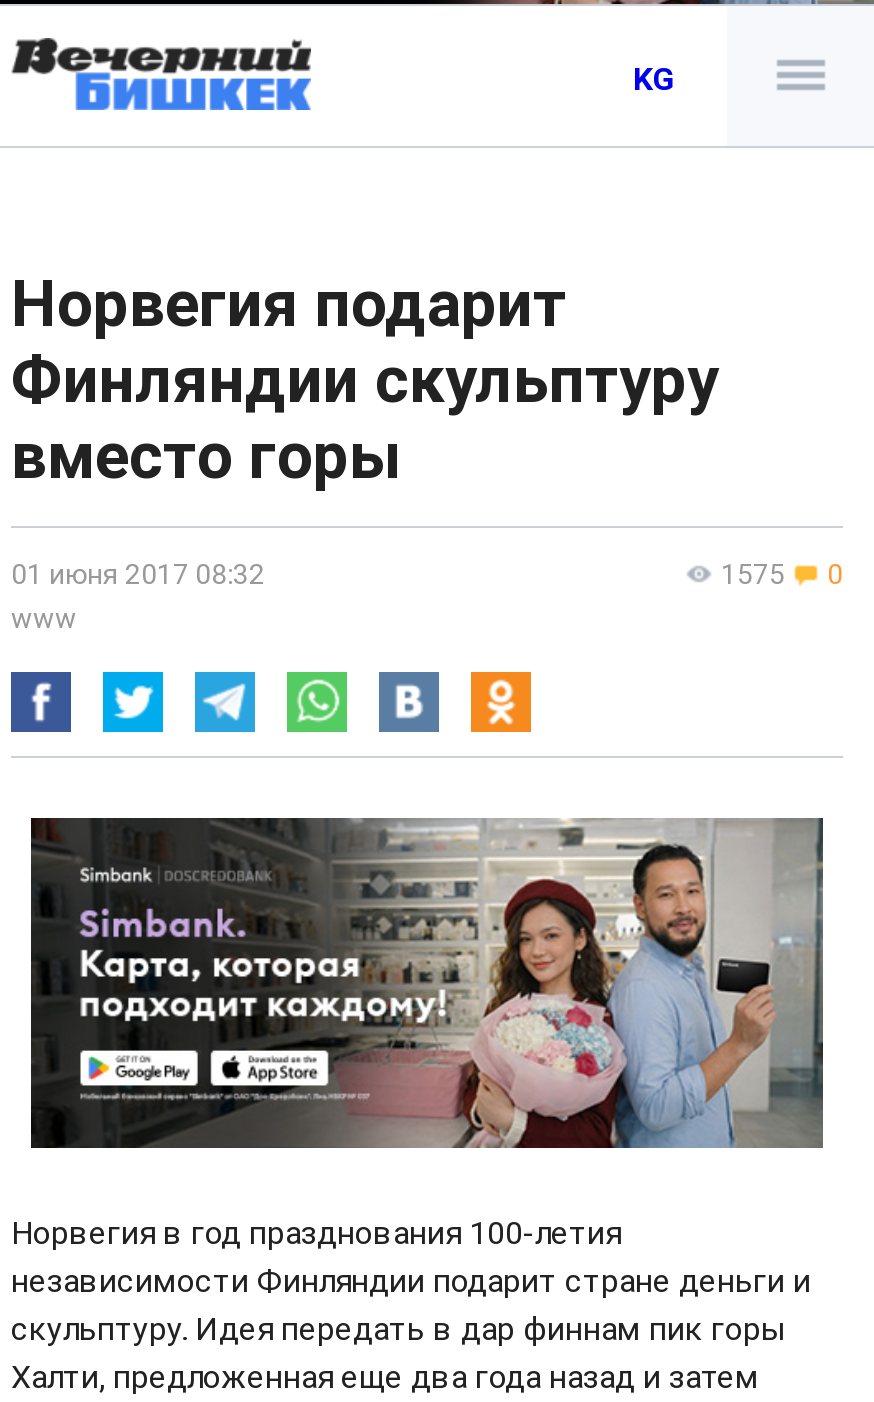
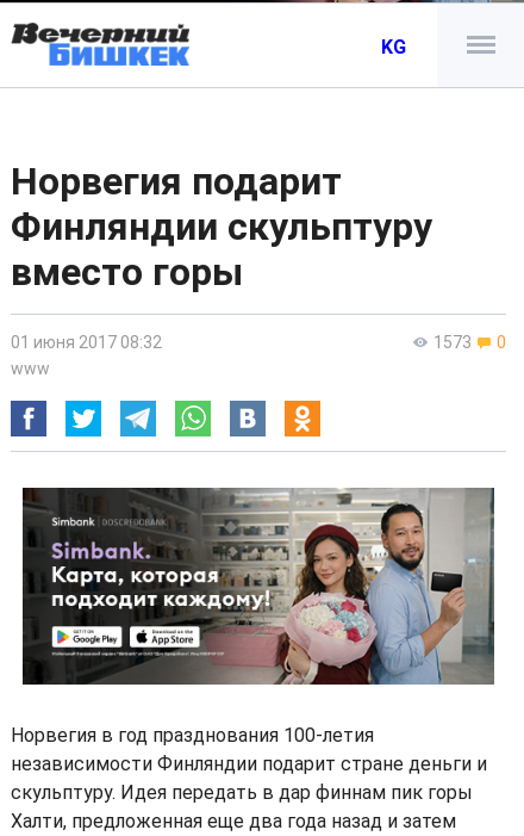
- 1575 0
+ 1573 0
